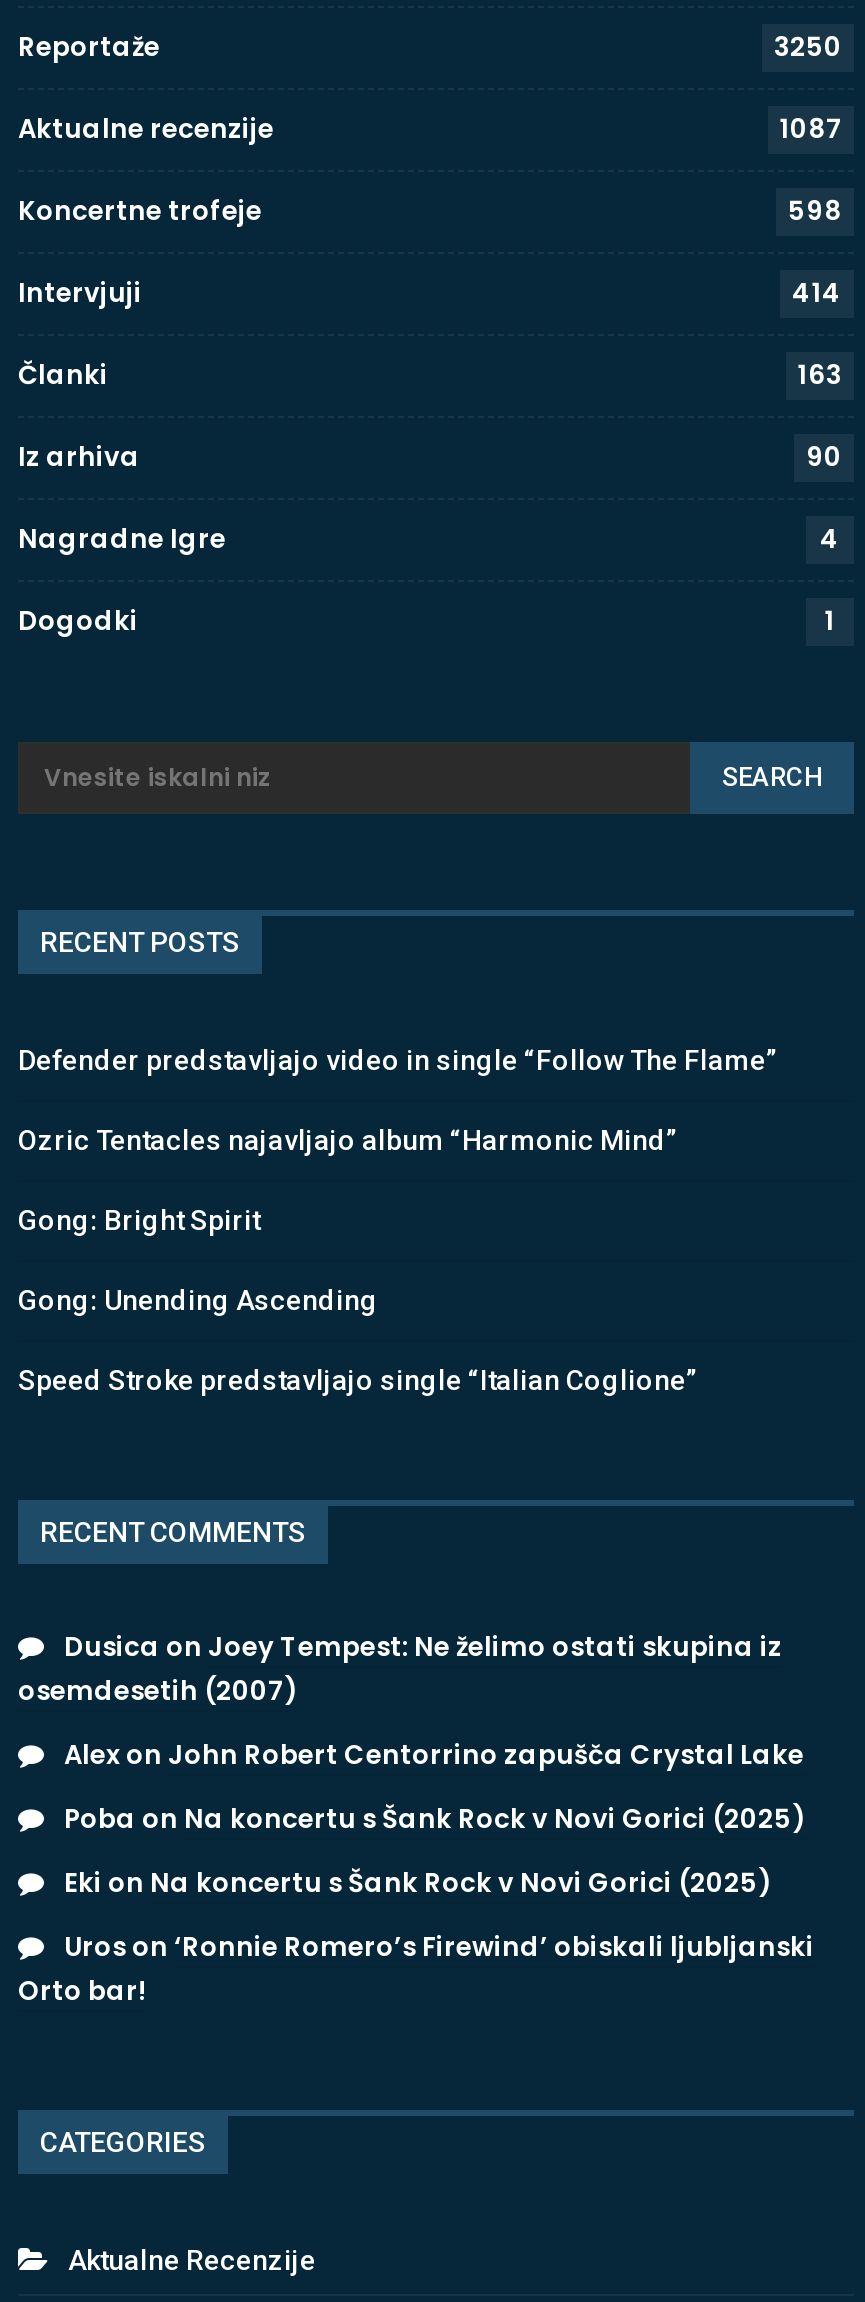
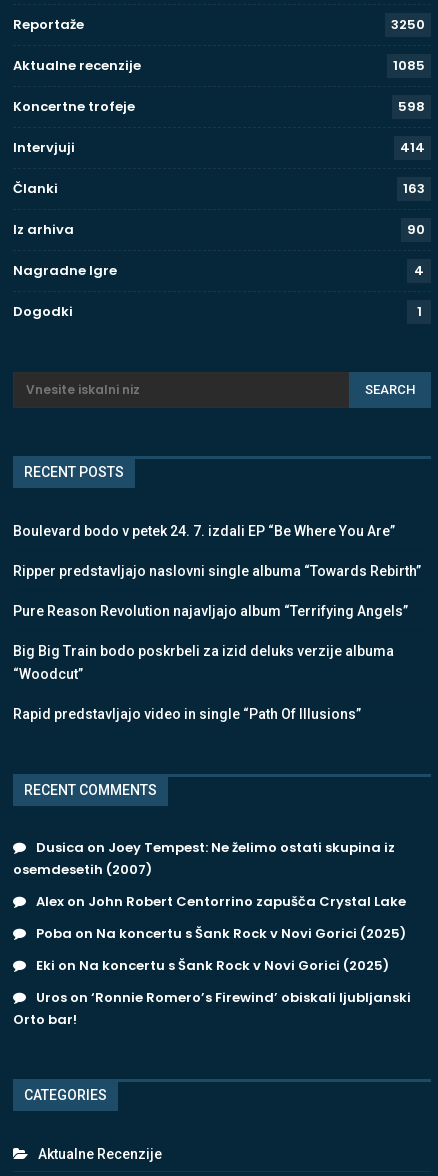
- 1087
+ 1085

- Defender predstavljajo video in single “Follow The Flame”
+ Boulevard bodo v petek 24. 7. izdali EP “Be Where You Are”

- Ozric Tentacles najavljajo album “Harmonic Mind”
+ Ripper predstavljajo naslovni single albuma “Towards Rebirth”

- Gong: Bright Spirit
+ Pure Reason Revolution najavljajo album “Terrifying Angels”

- Gong: Unending Ascending
+ Big Big Train bodo poskrbeli za izid deluks verzije albuma
+ “Woodcut”

- Speed Stroke predstavljajo single “Italian Coglione”
+ Rapid predstavljajo video in single “Path Of Illusions”
